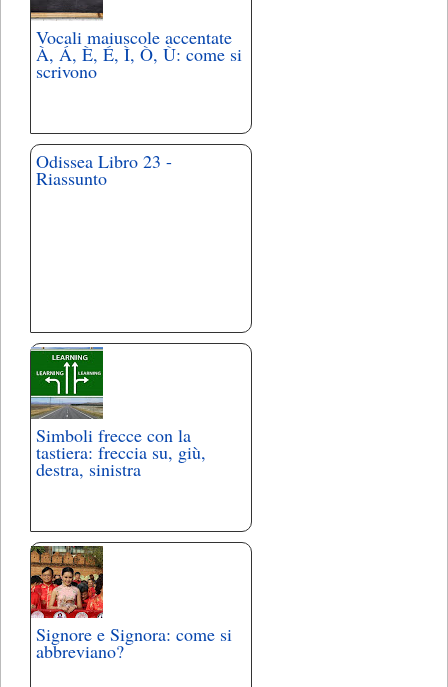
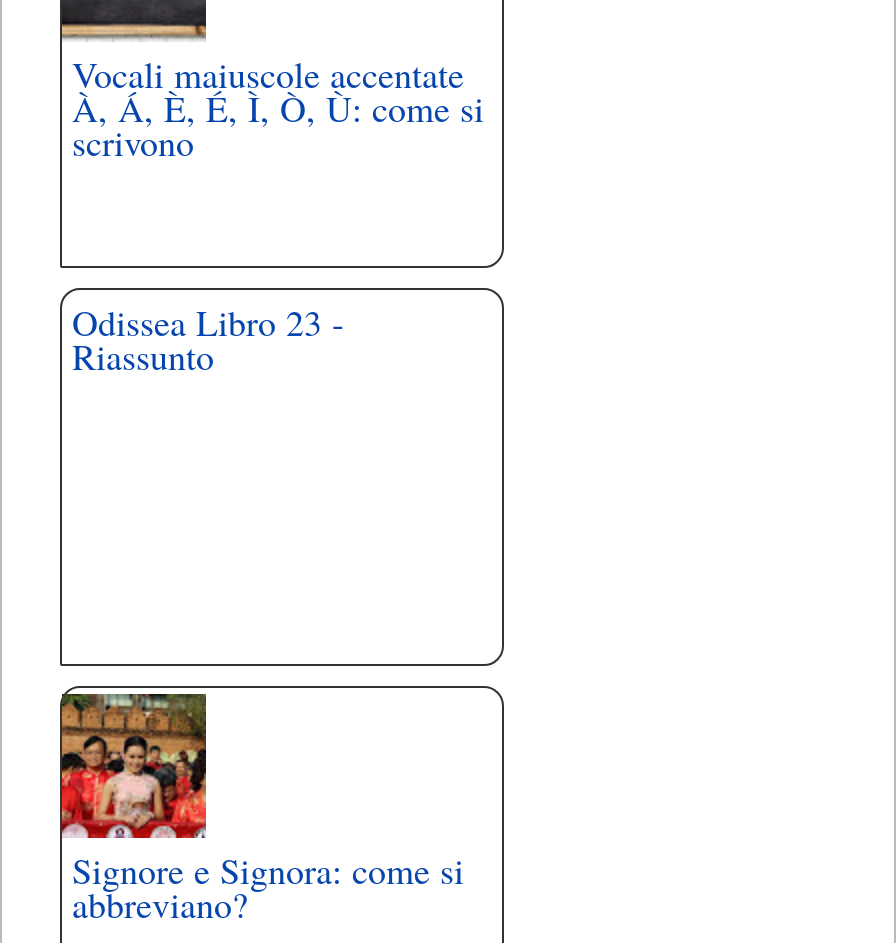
- [image]
- Simboli frecce con la
- tastiera: freccia su, giù,
- destra, sinistra
